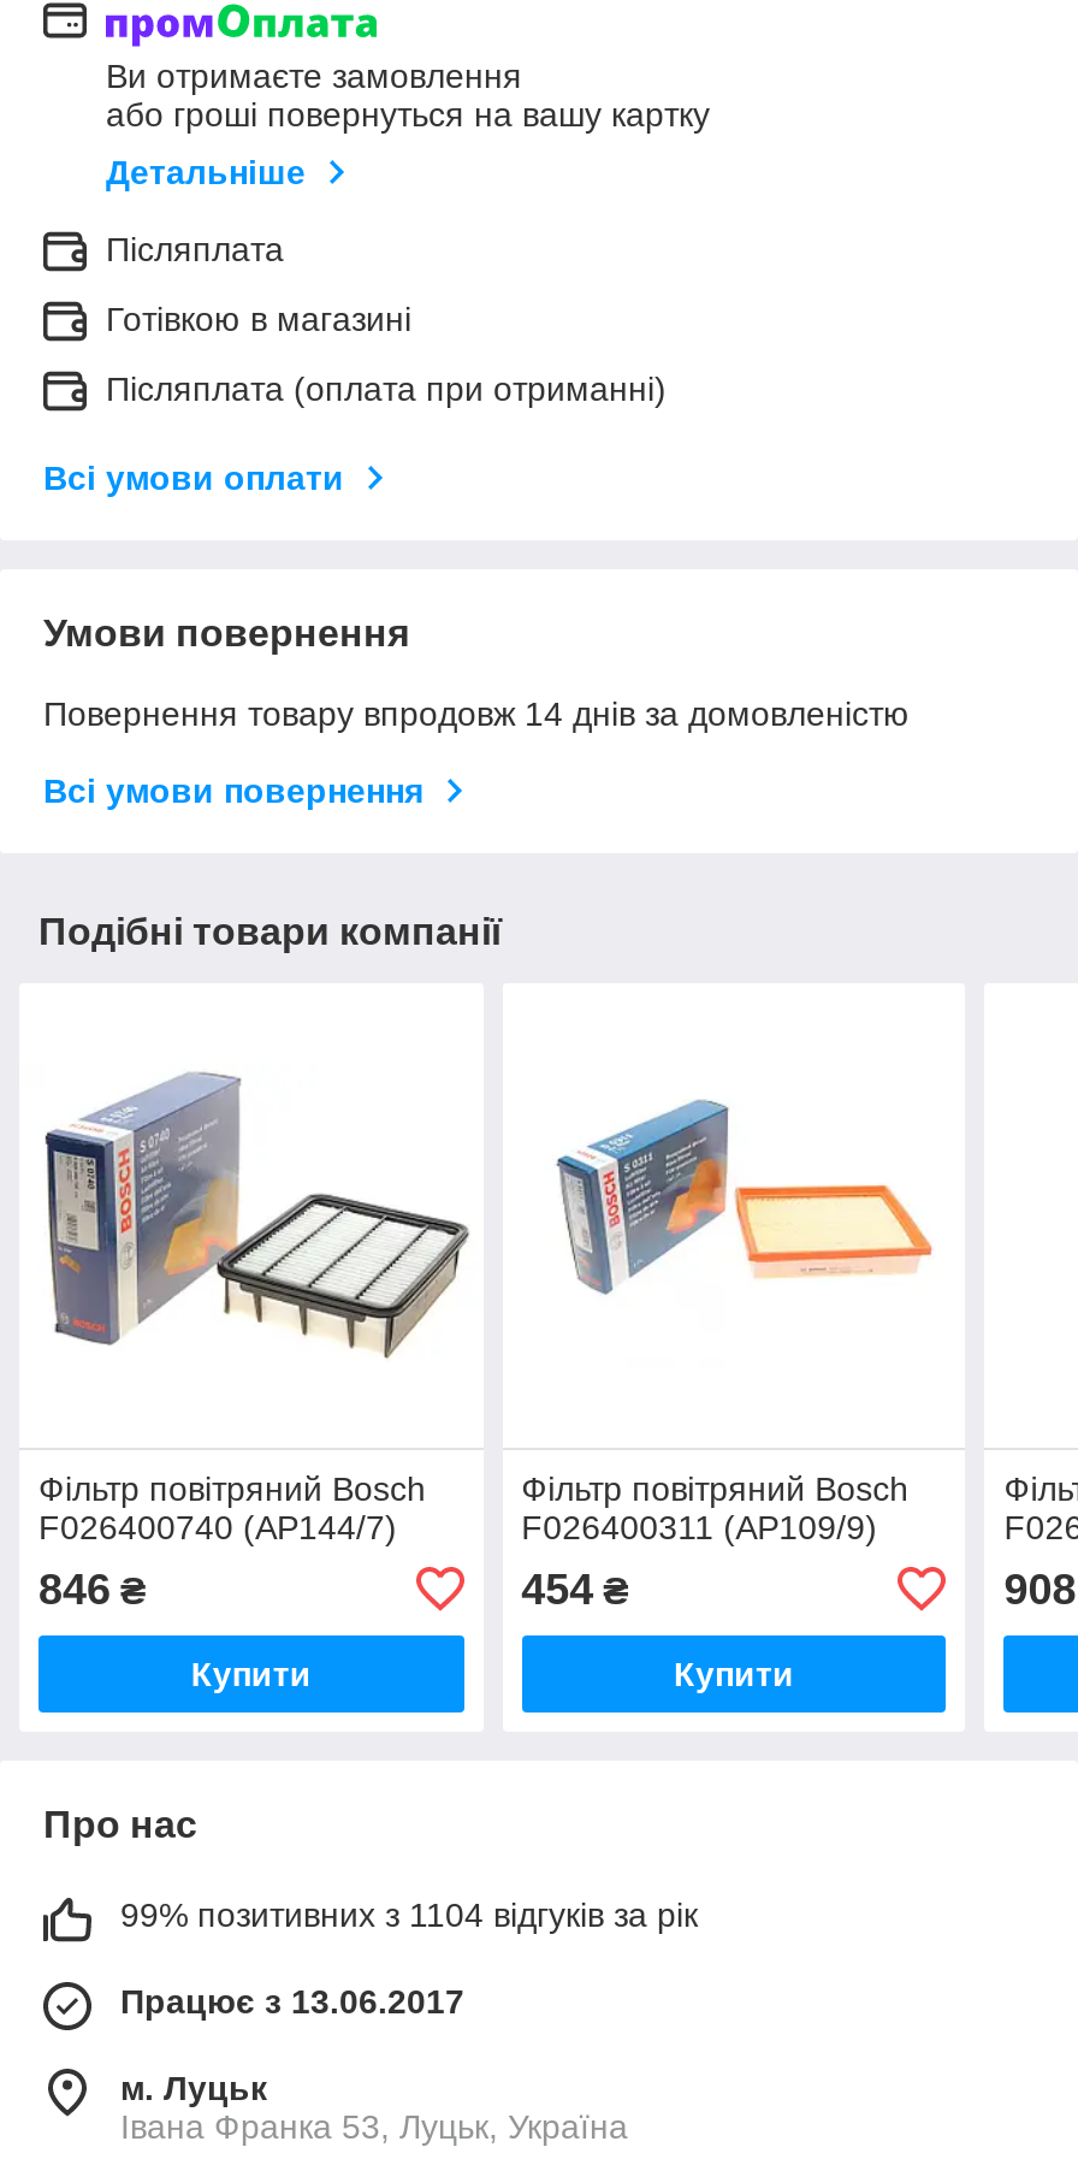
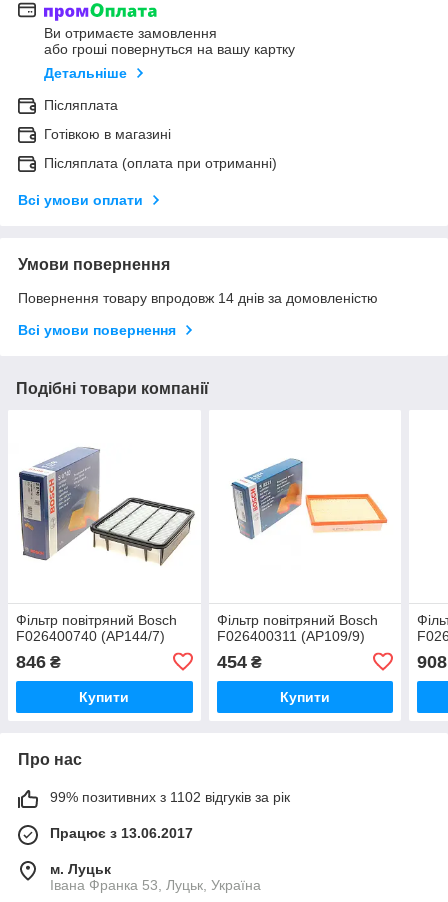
- 99% позитивних з 1104 відгуків за рік
+ 99% позитивних з 1102 відгуків за рік
